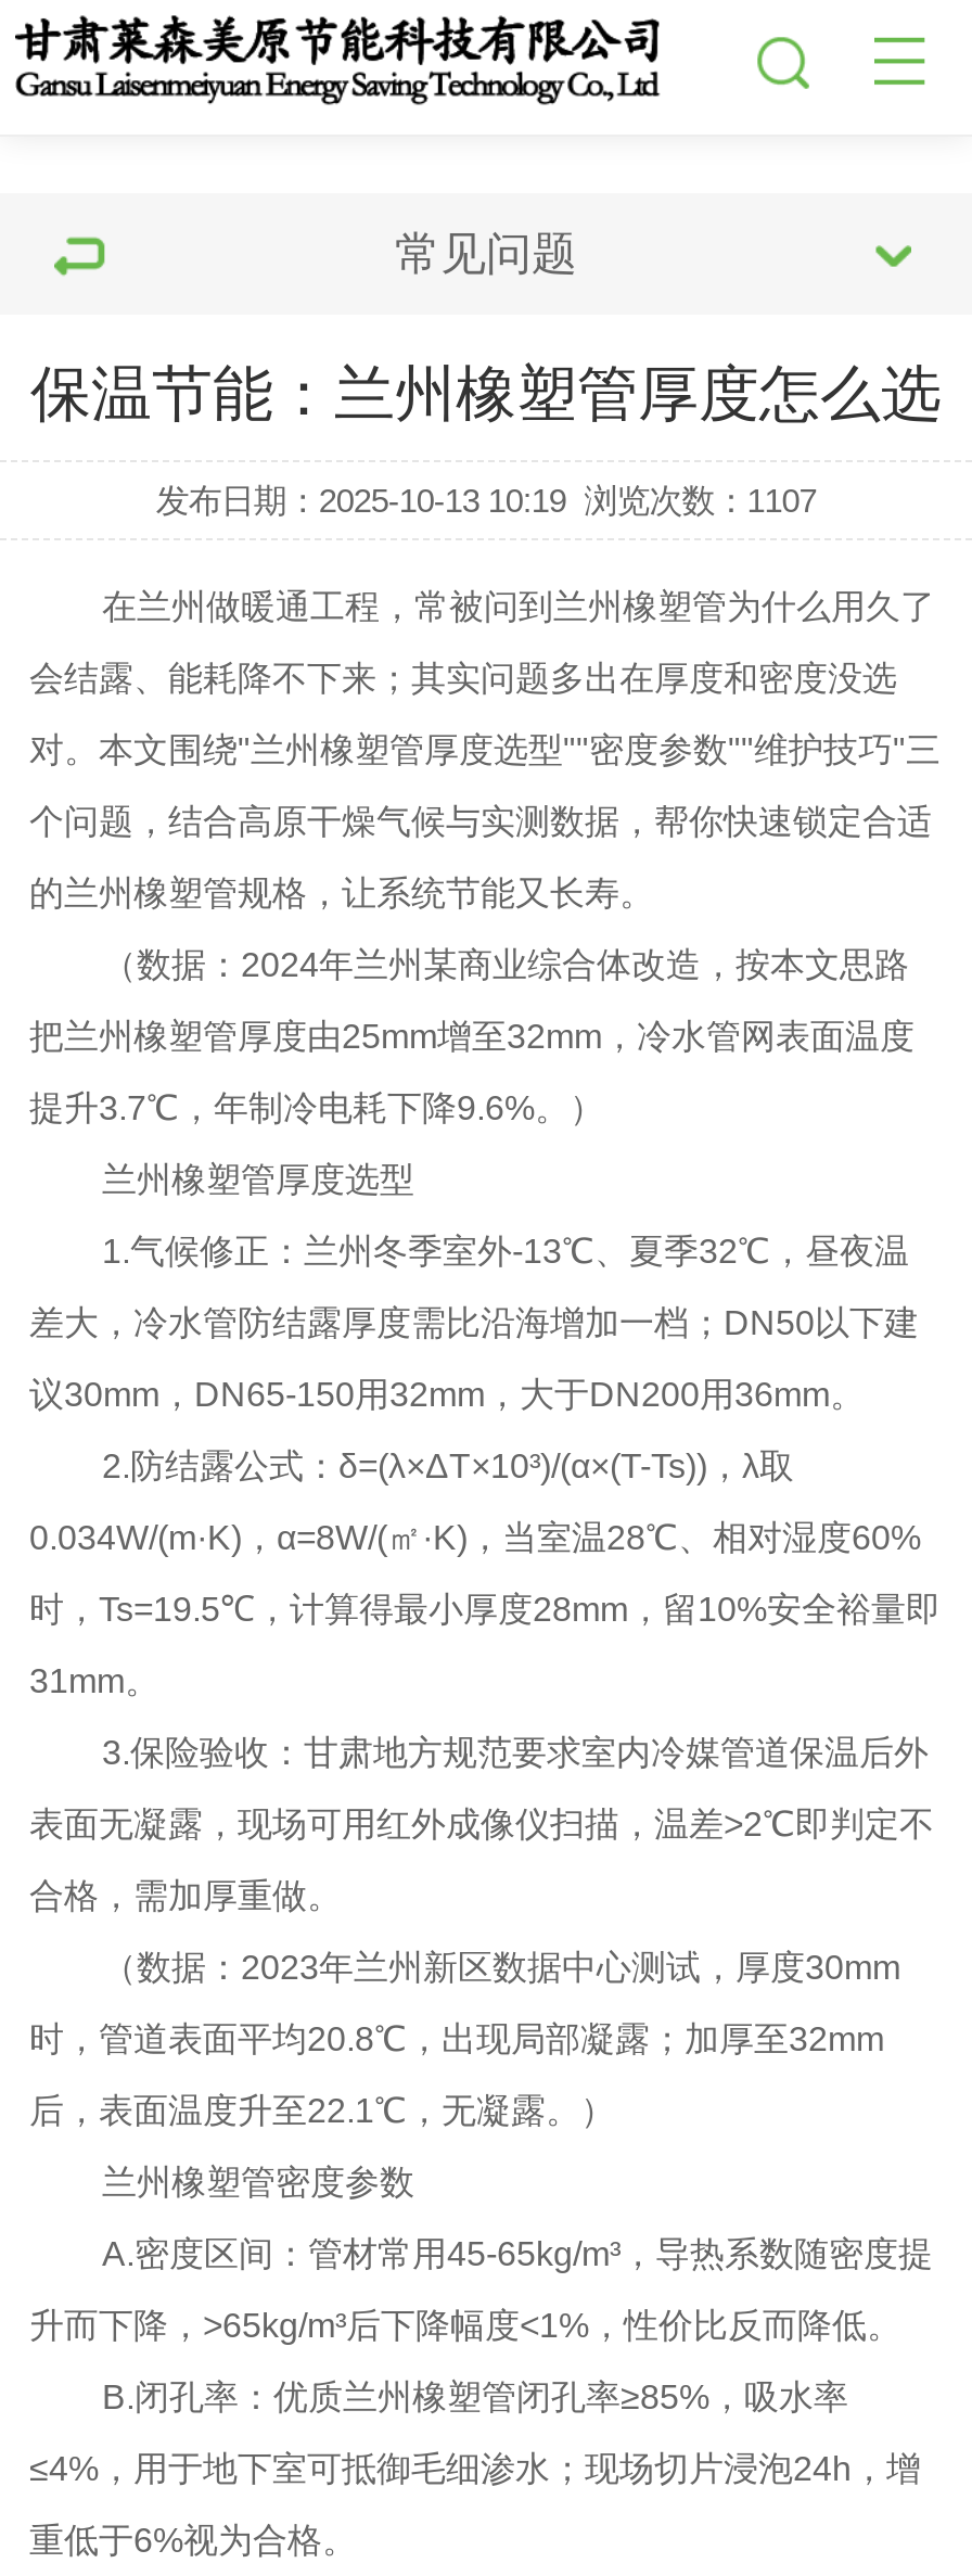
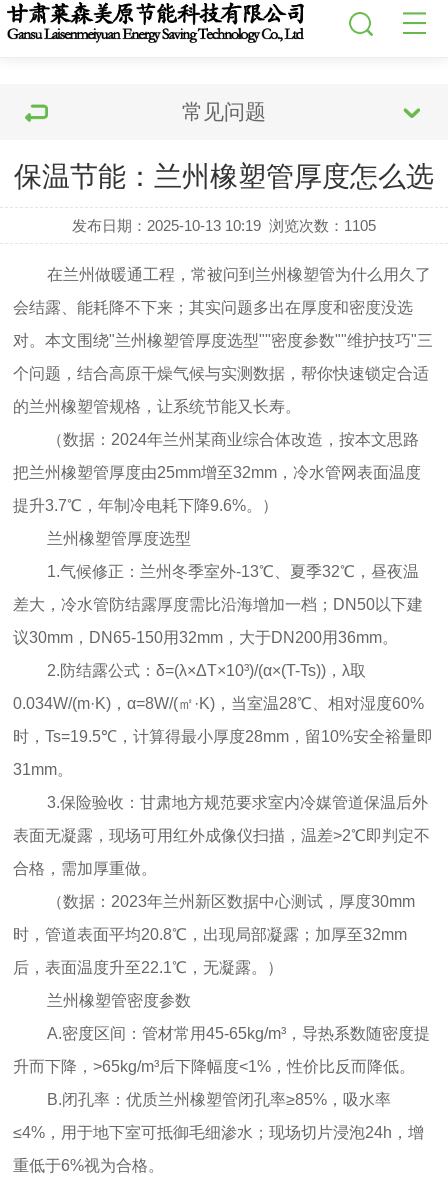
- 发布日期：2025-10-13 10:19 浏览次数：1107
+ 发布日期：2025-10-13 10:19 浏览次数：1105
